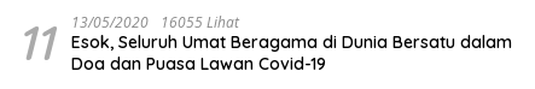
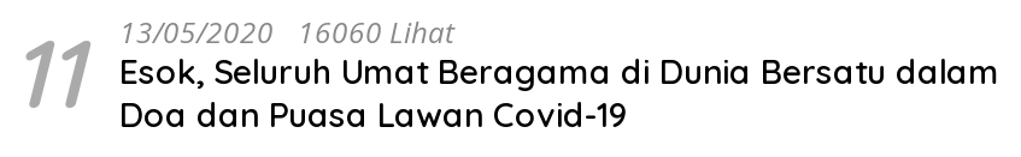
- 11 13/05/2020 16055 Lihat Esok, Seluruh Umat Beragama di Dunia Bersatu dalam Doa dan Puasa Lawan Covid-19
+ 11 13/05/2020 16060 Lihat Esok, Seluruh Umat Beragama di Dunia Bersatu dalam Doa dan Puasa Lawan Covid-19
